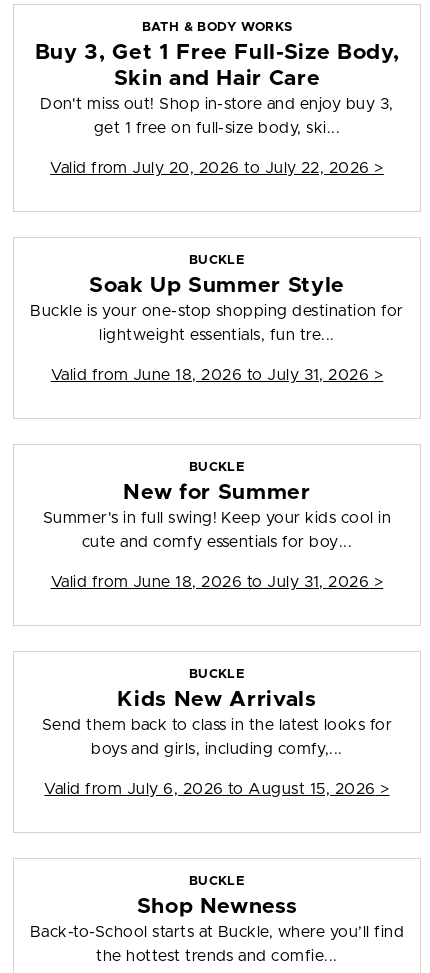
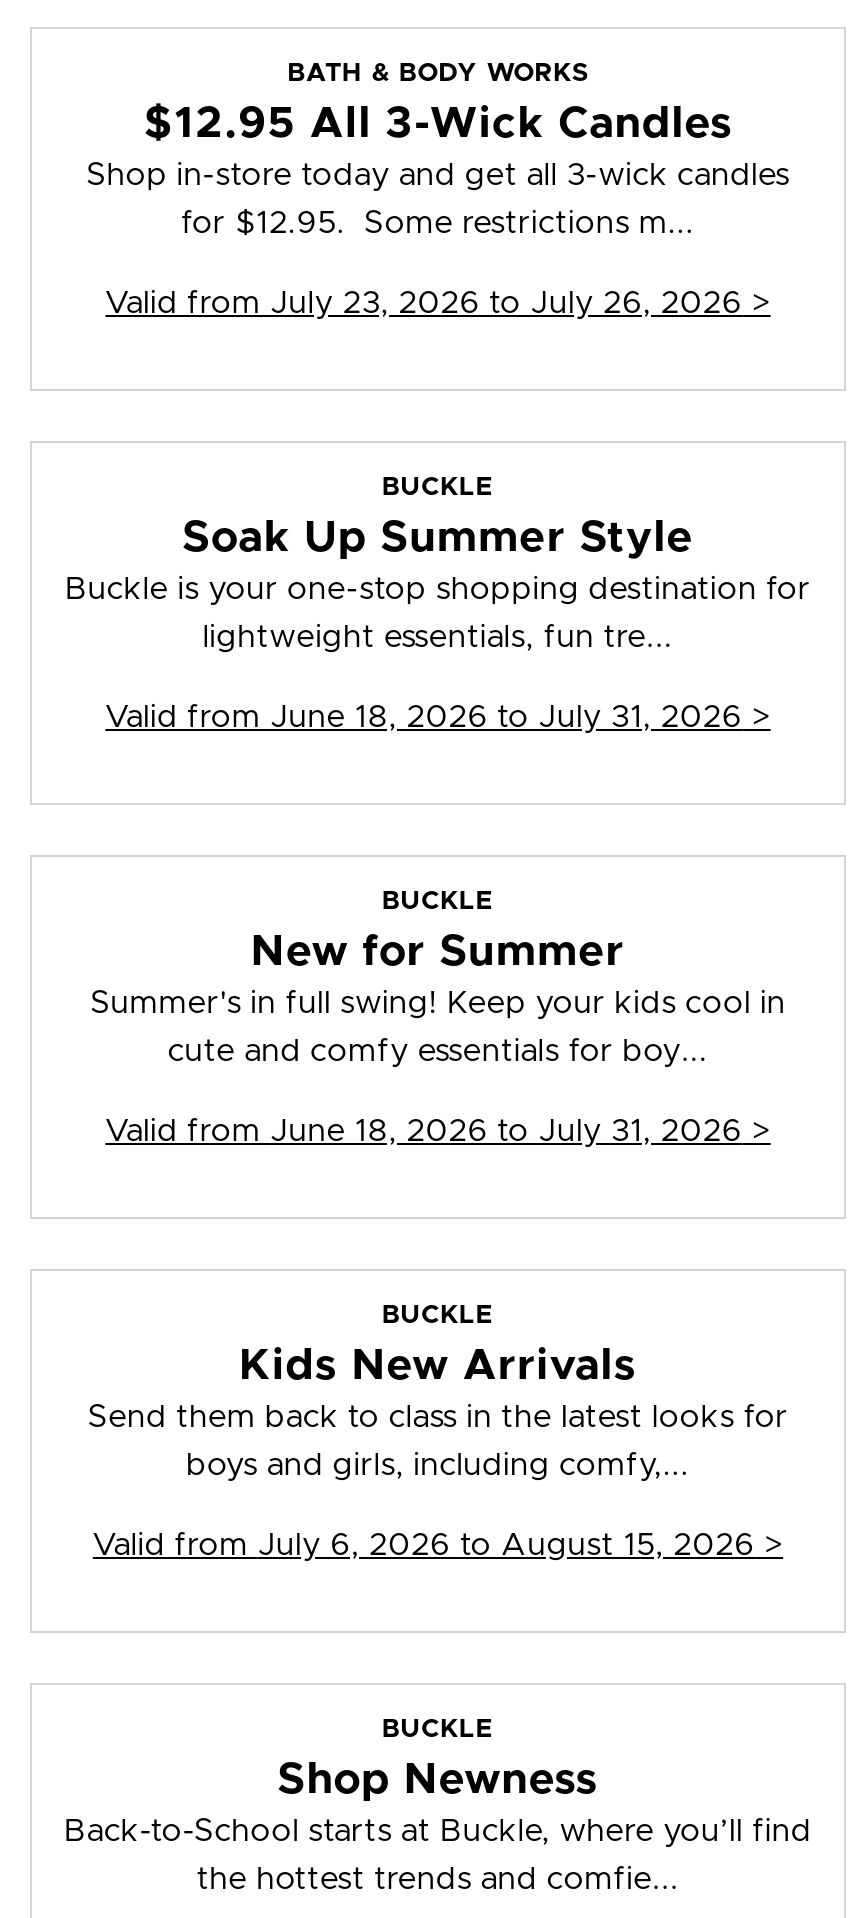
- Buy 3, Get 1 Free Full-Size Body,
- Skin and Hair Care
- Don't miss out! Shop in-store and enjoy buy 3,
+ $12.95 All 3-Wick Candles
+ Shop in-store today and get all 3-wick candles

- get 1 free on full-size body, ski...
+ for $12.95. Some restrictions m...

- Valid from July 20, 2026 to July 22, 2026 >
+ Valid from July 23, 2026 to July 26, 2026 >
